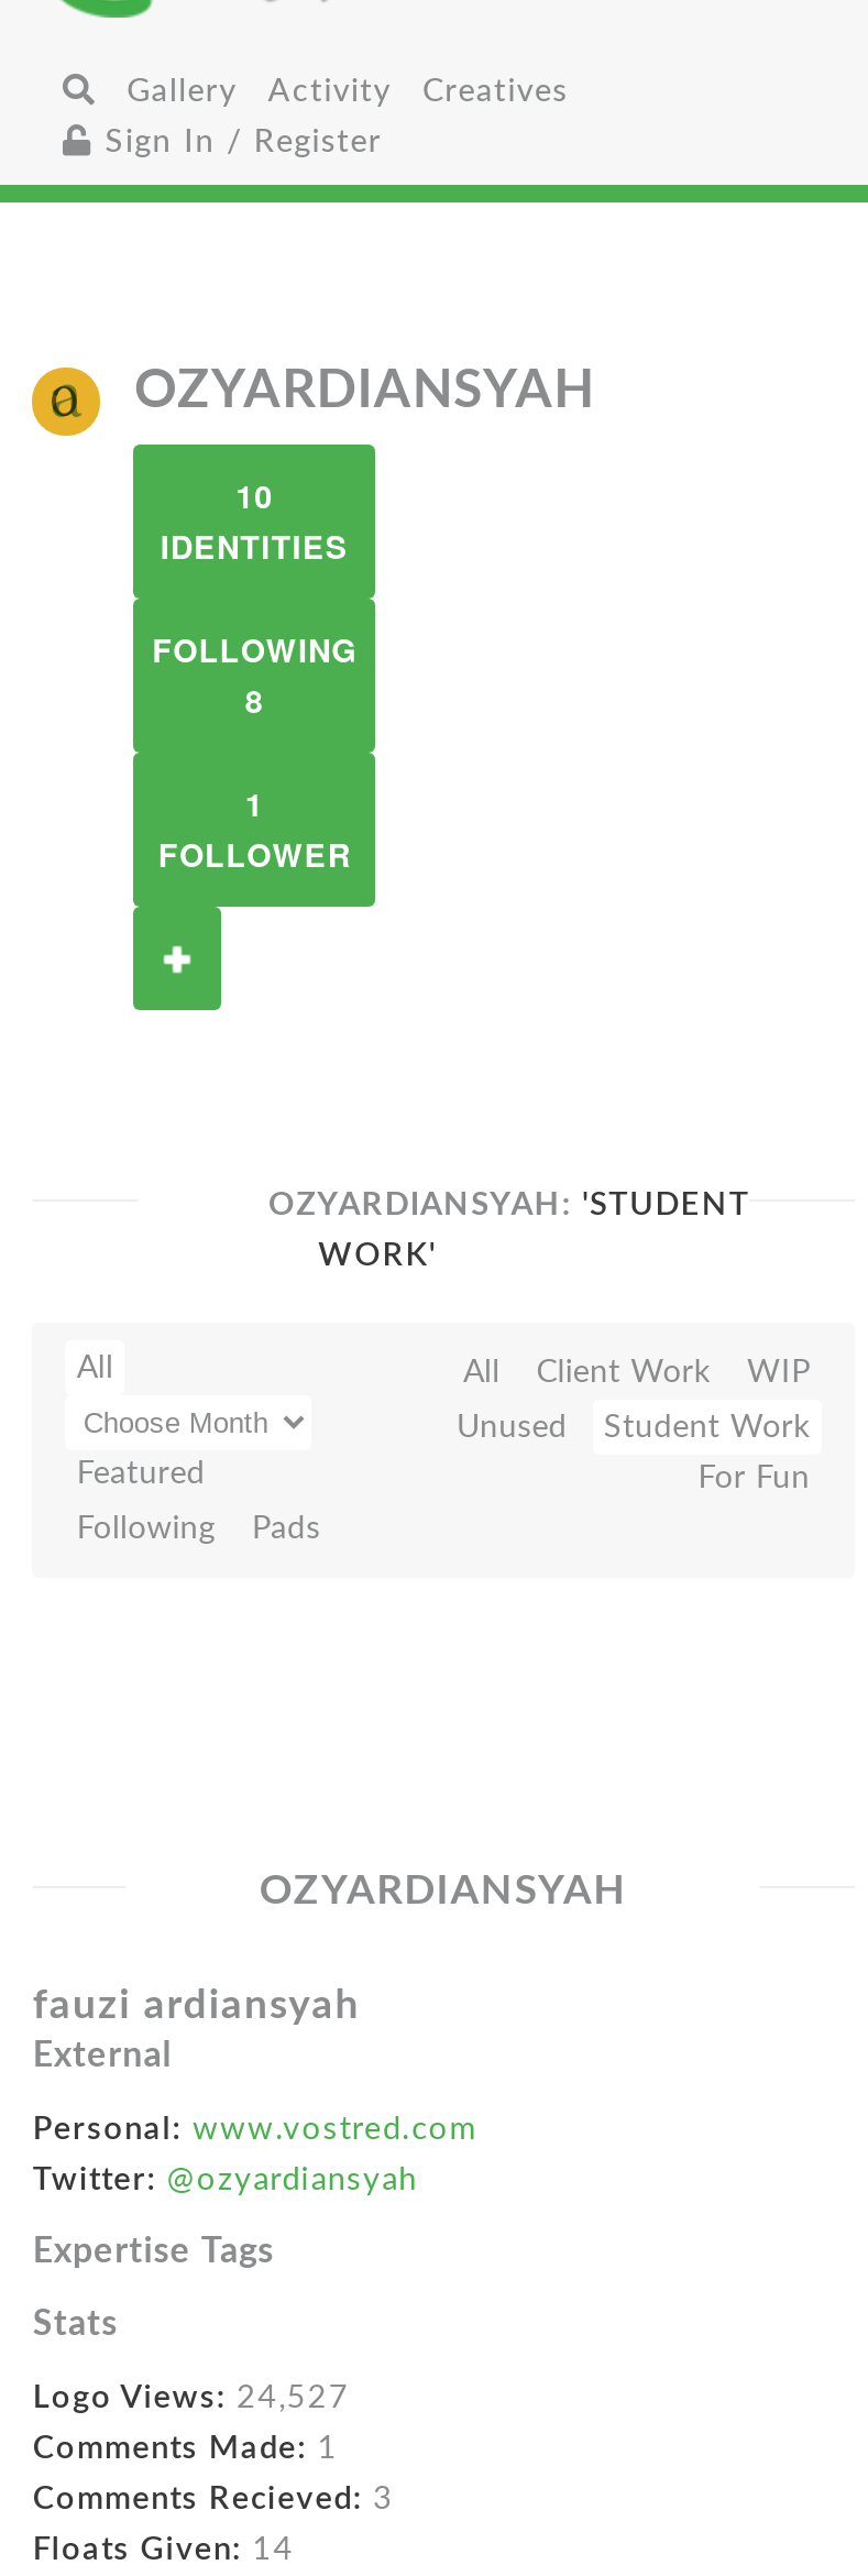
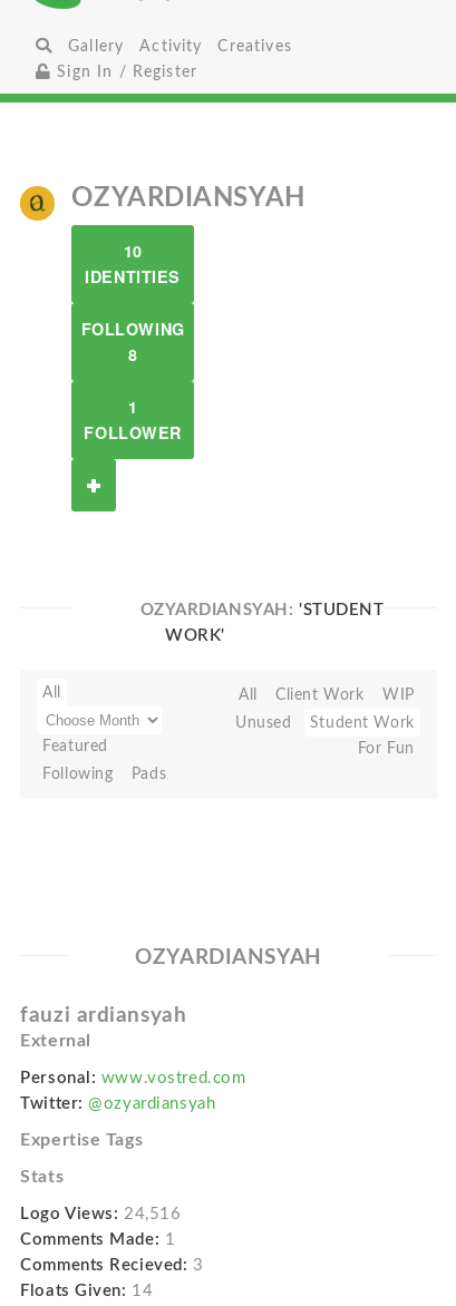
- Logo Views: 24,527
+ Logo Views: 24,516
